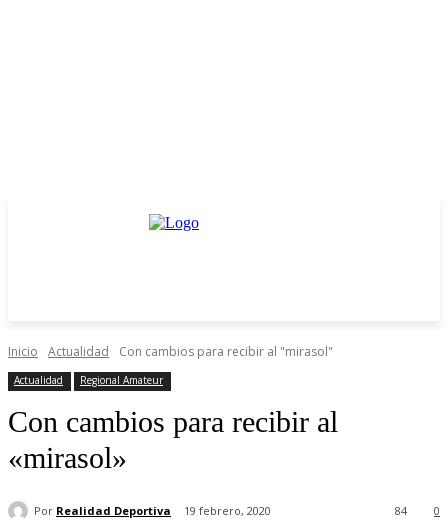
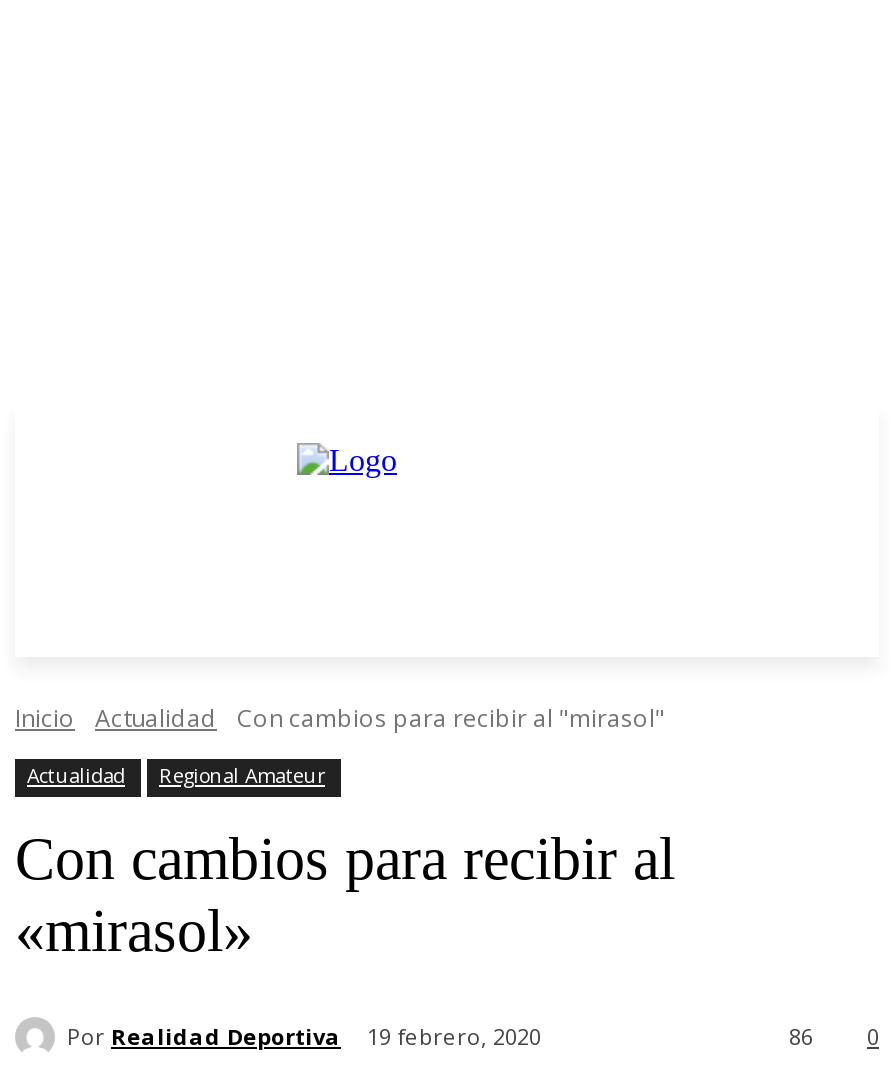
- 84 0
+ 86 0
